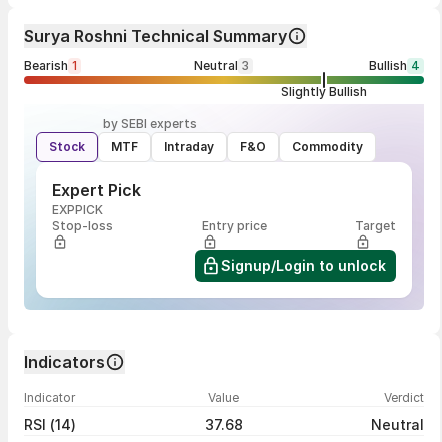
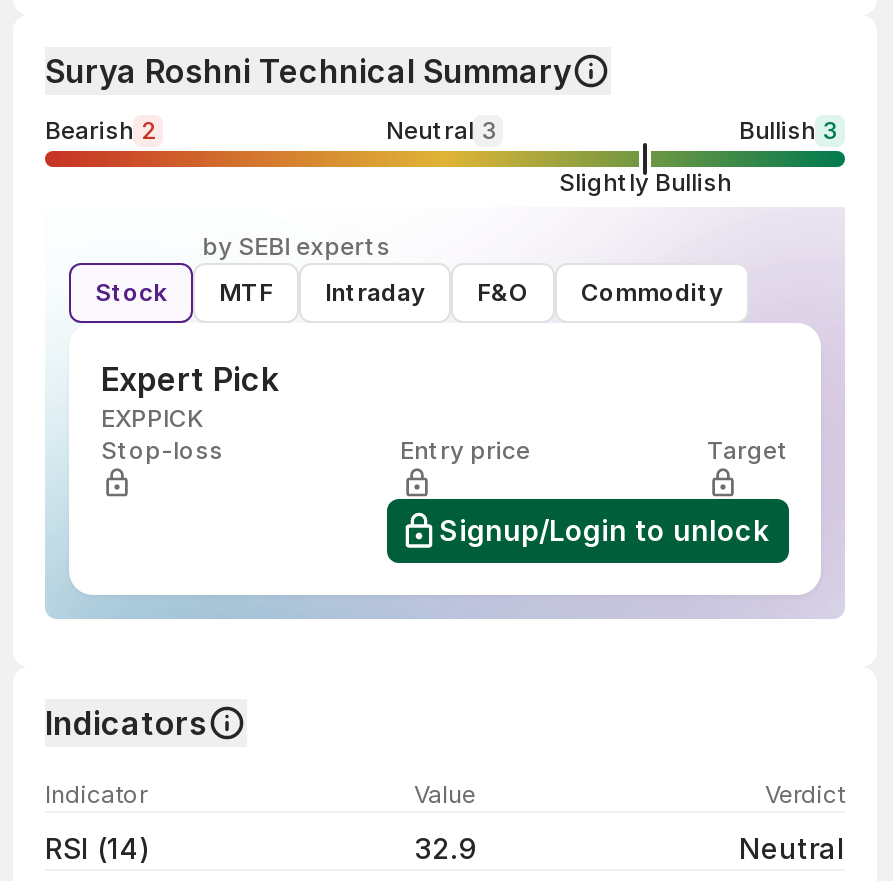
- Bearish 1
+ Bearish 2

- Bullish 4
+ Bullish 3

- 37.68
+ 32.9
